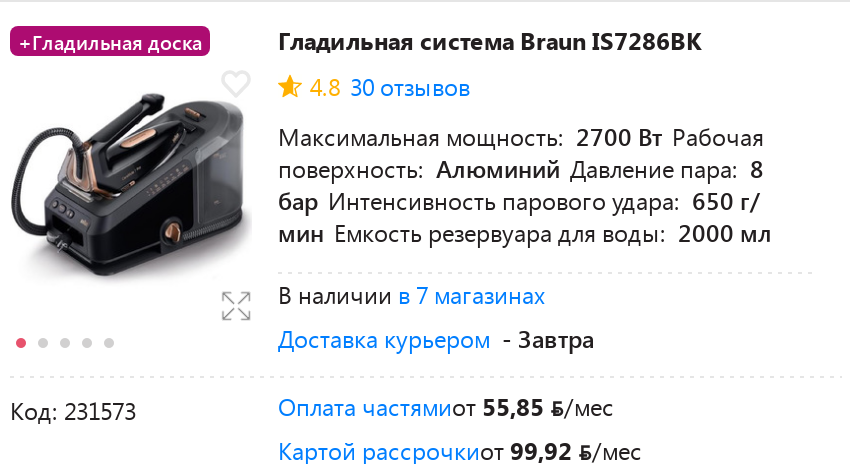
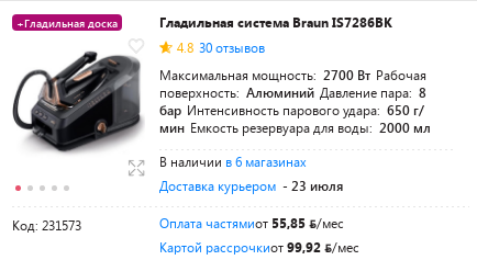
- В наличии в 7 магазинах
- Доставка курьером - Завтра
+ В наличии в 6 магазинах
+ Доставка курьером - 23 июля
